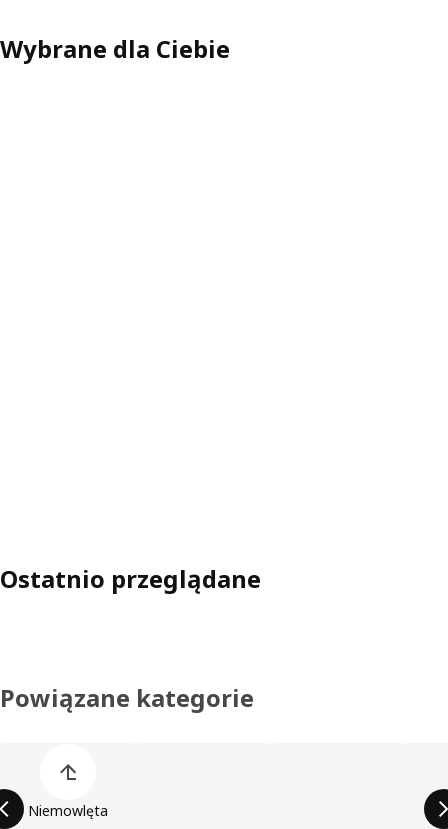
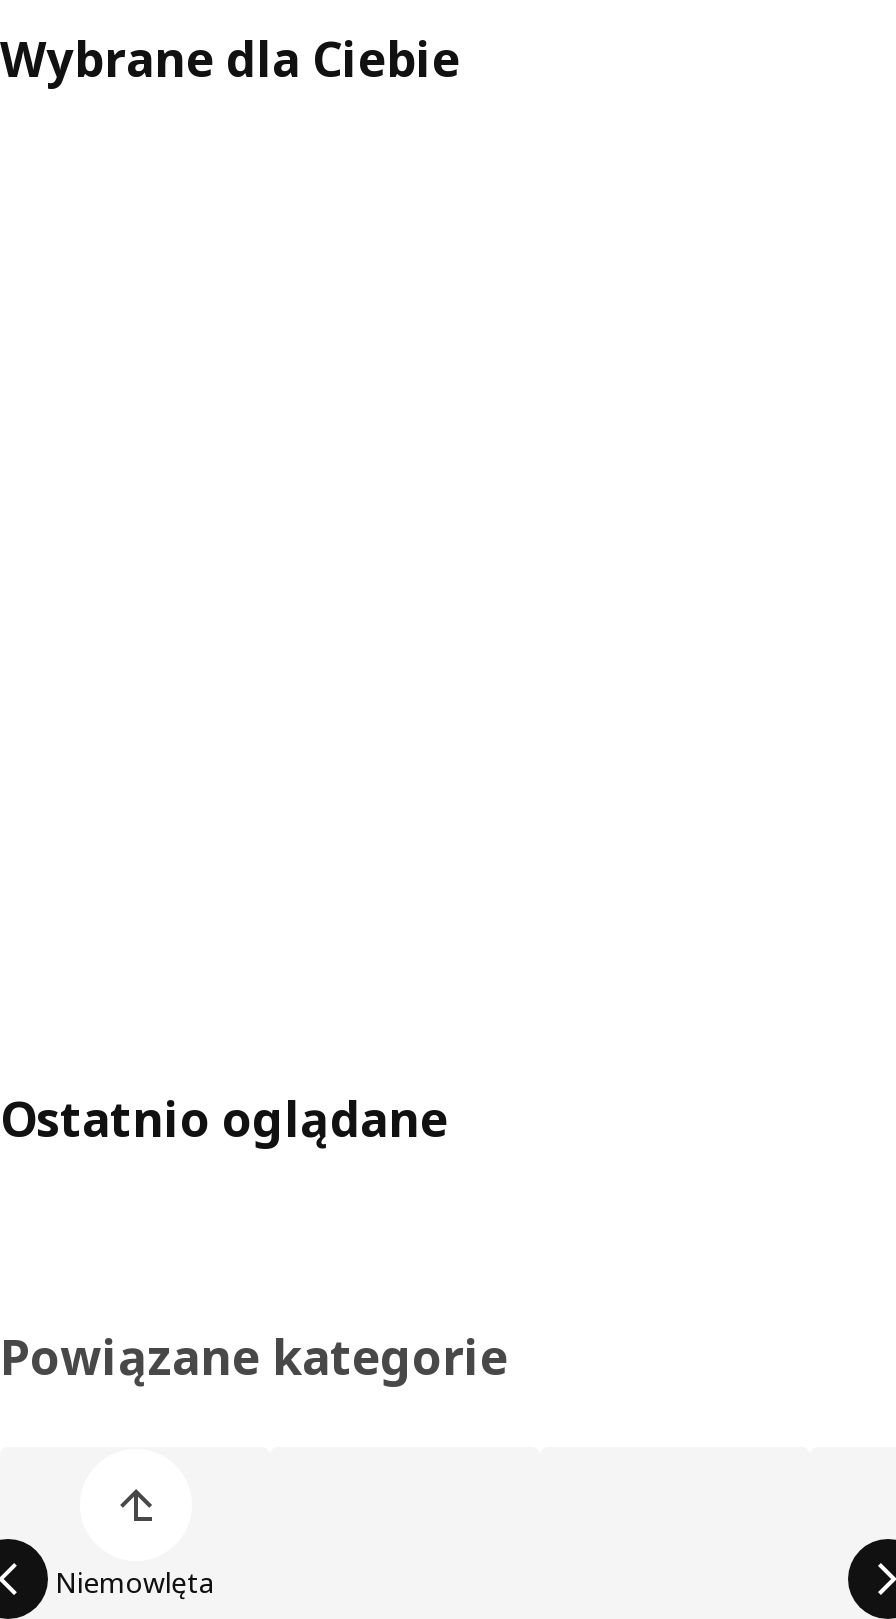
- Ostatnio przeglądane
+ Ostatnio oglądane
